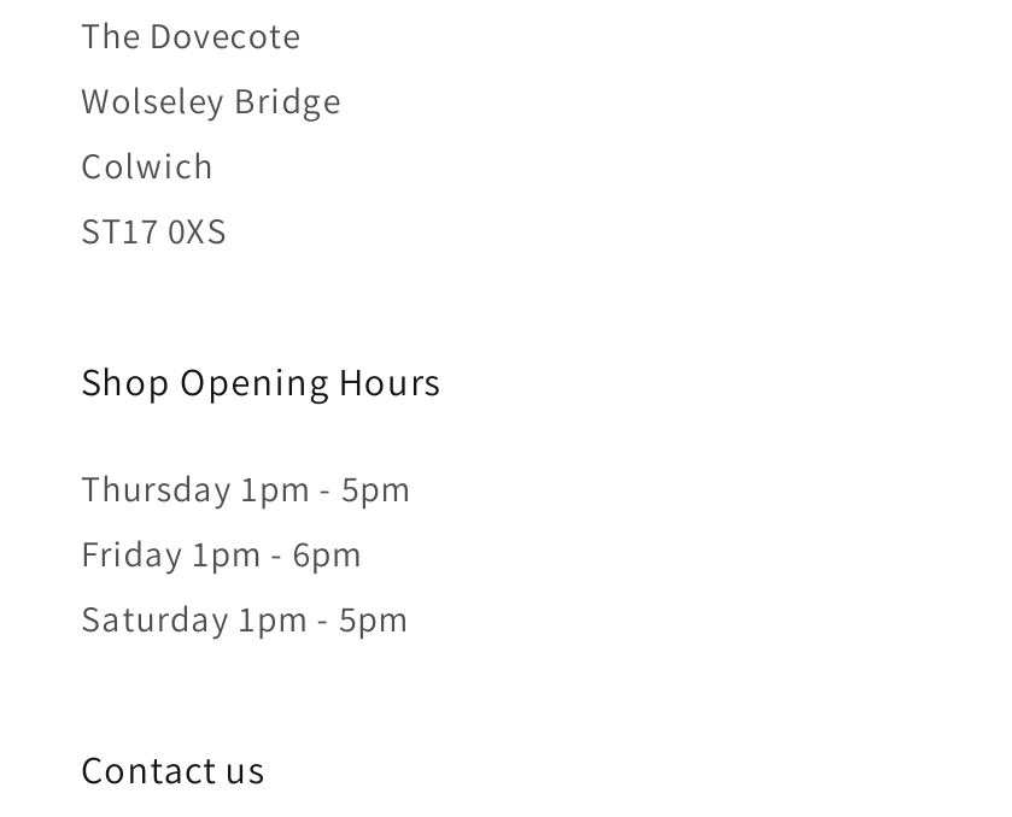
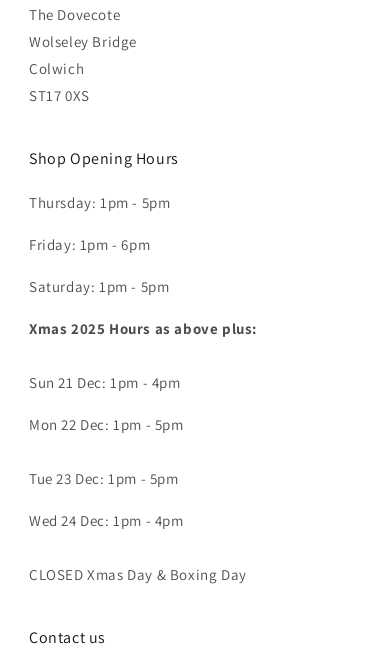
- Thursday 1pm - 5pm
- Friday 1pm - 6pm
- Saturday 1pm - 5pm
+ Thursday: 1pm - 5pm
+ Friday: 1pm - 6pm
+ Saturday: 1pm - 5pm
+ Xmas 2025 Hours as above plus:
+ Sun 21 Dec: 1pm - 4pm
+ Mon 22 Dec: 1pm - 5pm
+ Tue 23 Dec: 1pm - 5pm
+ Wed 24 Dec: 1pm - 4pm
+ CLOSED Xmas Day & Boxing Day
